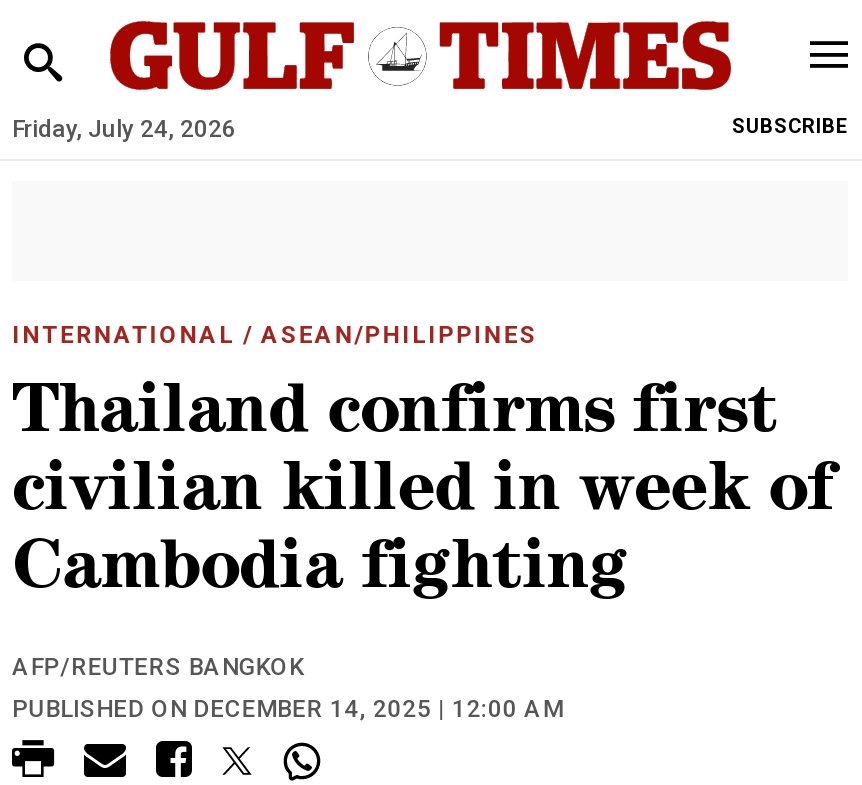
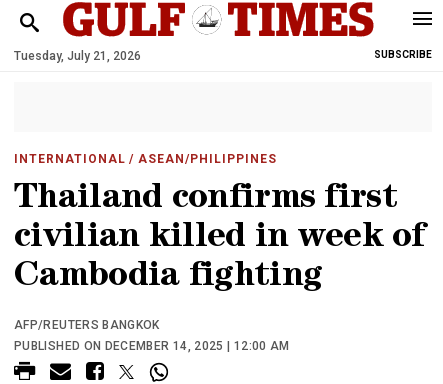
- Friday, July 24, 2026
+ Tuesday, July 21, 2026
